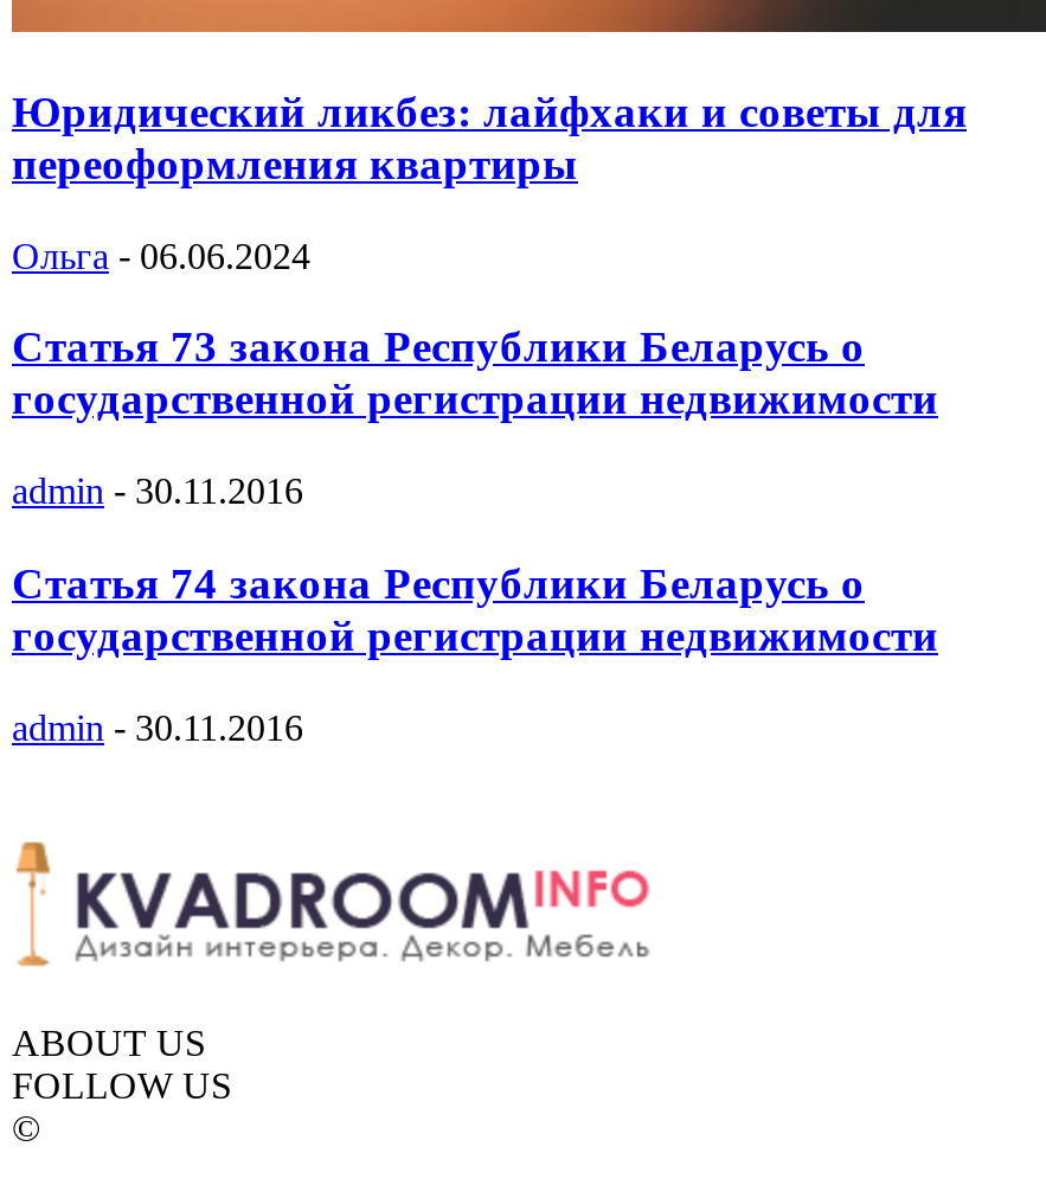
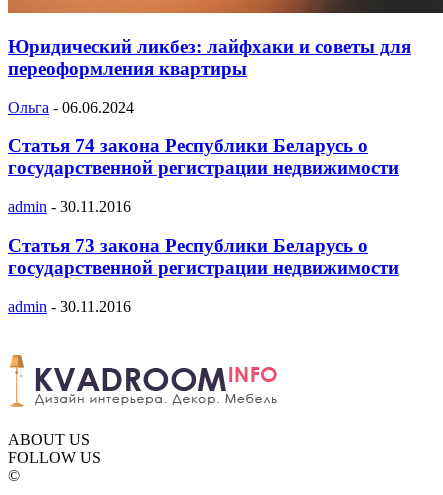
moved down: Статья 73 закона Республики Беларусь о

moved up: Статья 74 закона Республики Беларусь о
